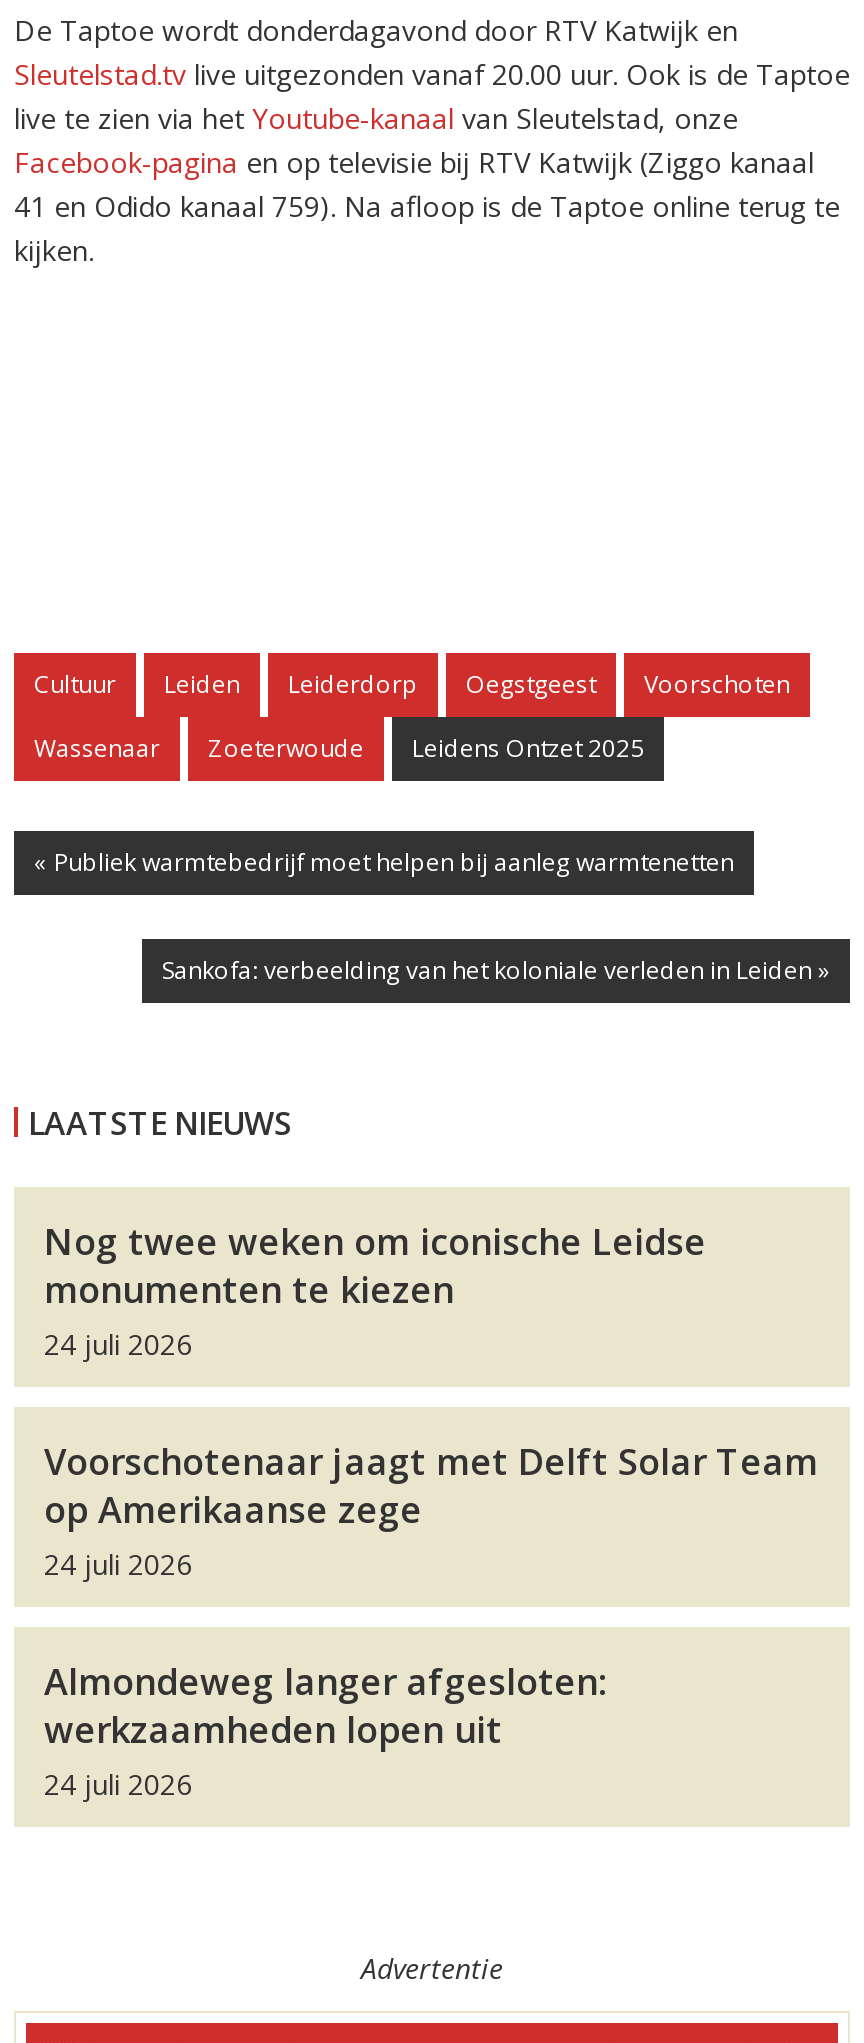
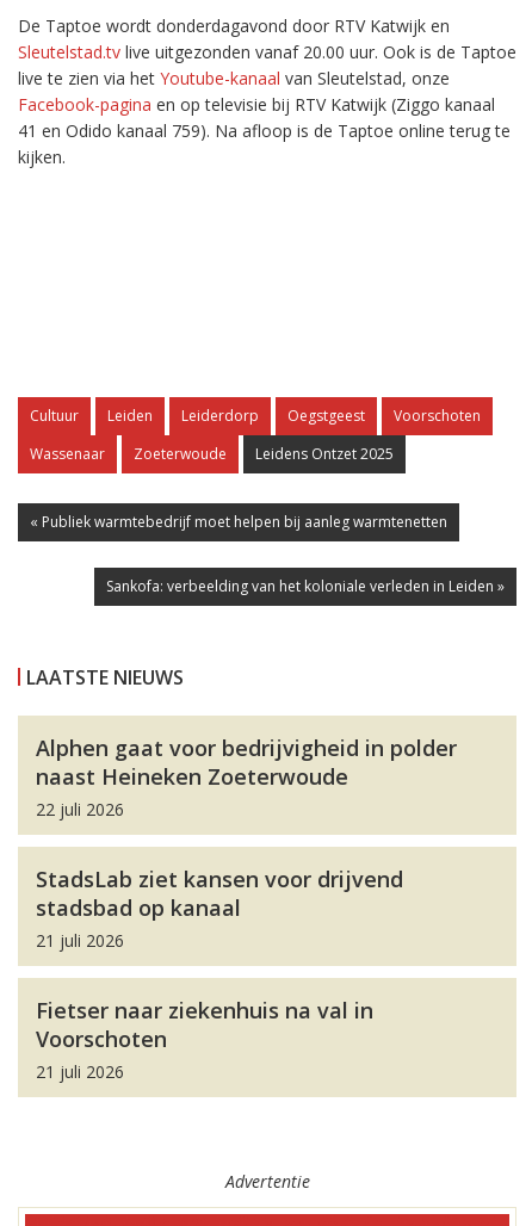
- Nog twee weken om iconische Leidse
- monumenten te kiezen
- 24 juli 2026
+ Alphen gaat voor bedrijvigheid in polder
+ naast Heineken Zoeterwoude
+ 22 juli 2026

- Voorschotenaar jaagt met Delft Solar Team
- op Amerikaanse zege
- 24 juli 2026
+ StadsLab ziet kansen voor drijvend
+ stadsbad op kanaal
+ 21 juli 2026

- Almondeweg langer afgesloten:
- werkzaamheden lopen uit
- 24 juli 2026
+ Fietser naar ziekenhuis na val in
+ Voorschoten
+ 21 juli 2026
